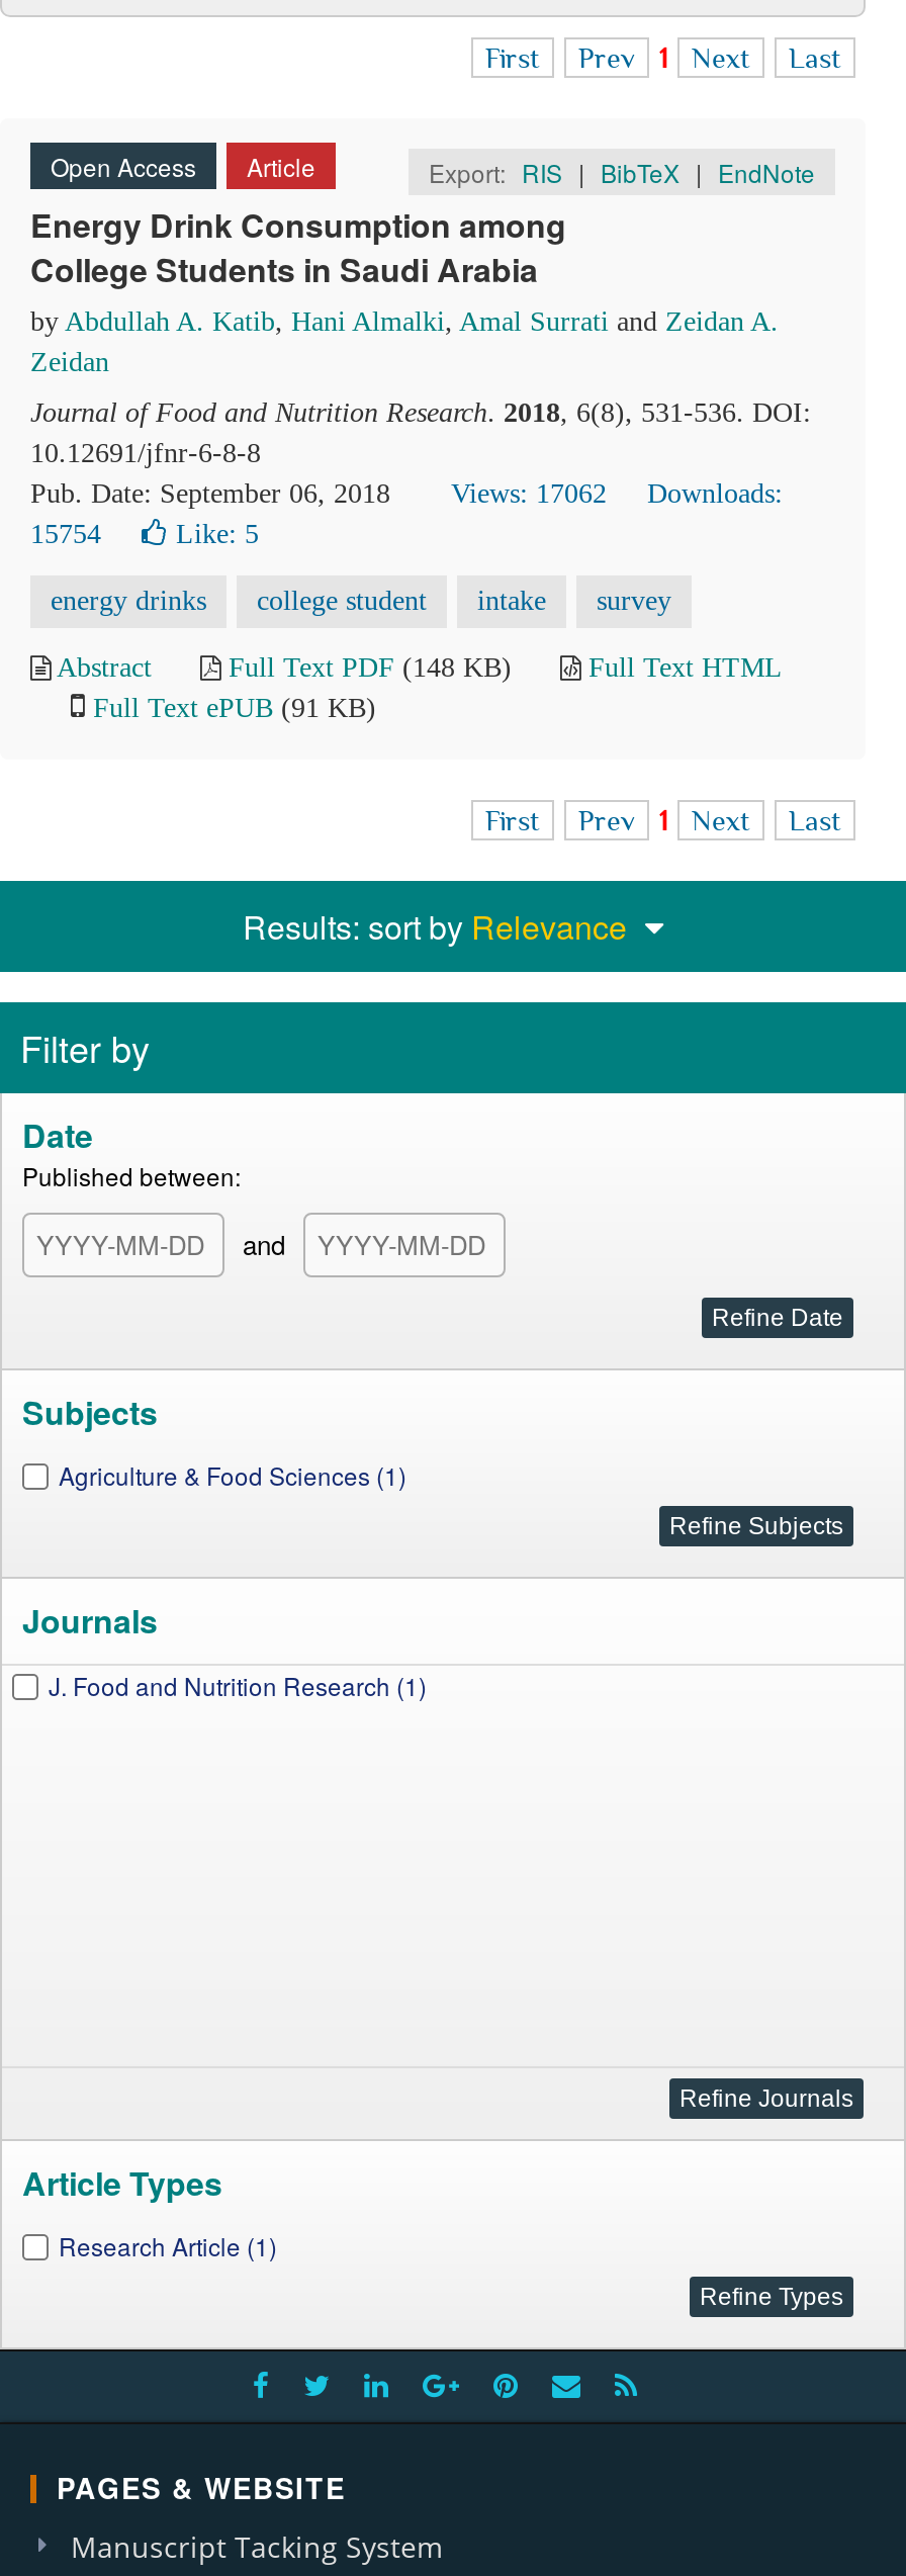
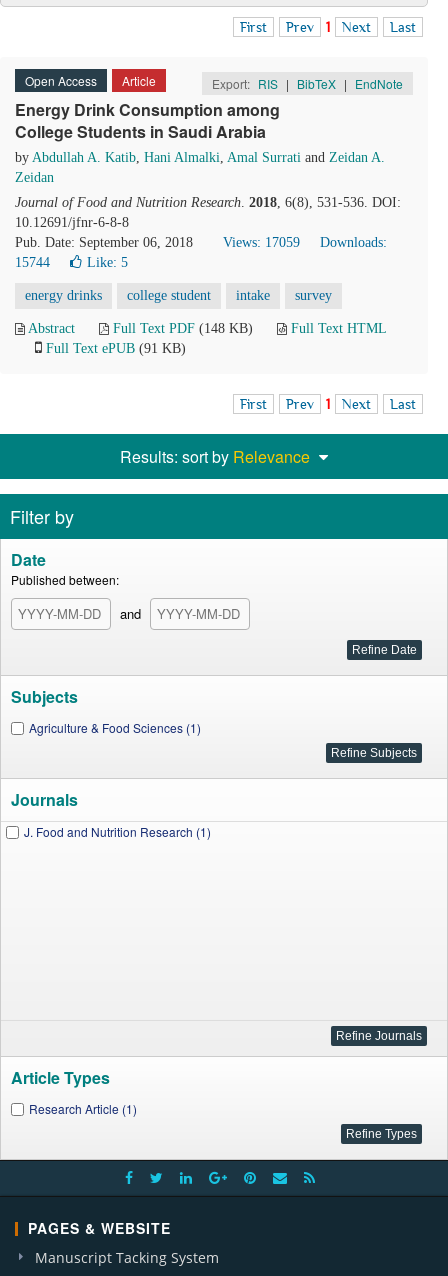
- Pub. Date: September 06, 2018 Views: 17062 Downloads:
+ Pub. Date: September 06, 2018 Views: 17059 Downloads:

- 15754
+ 15744
